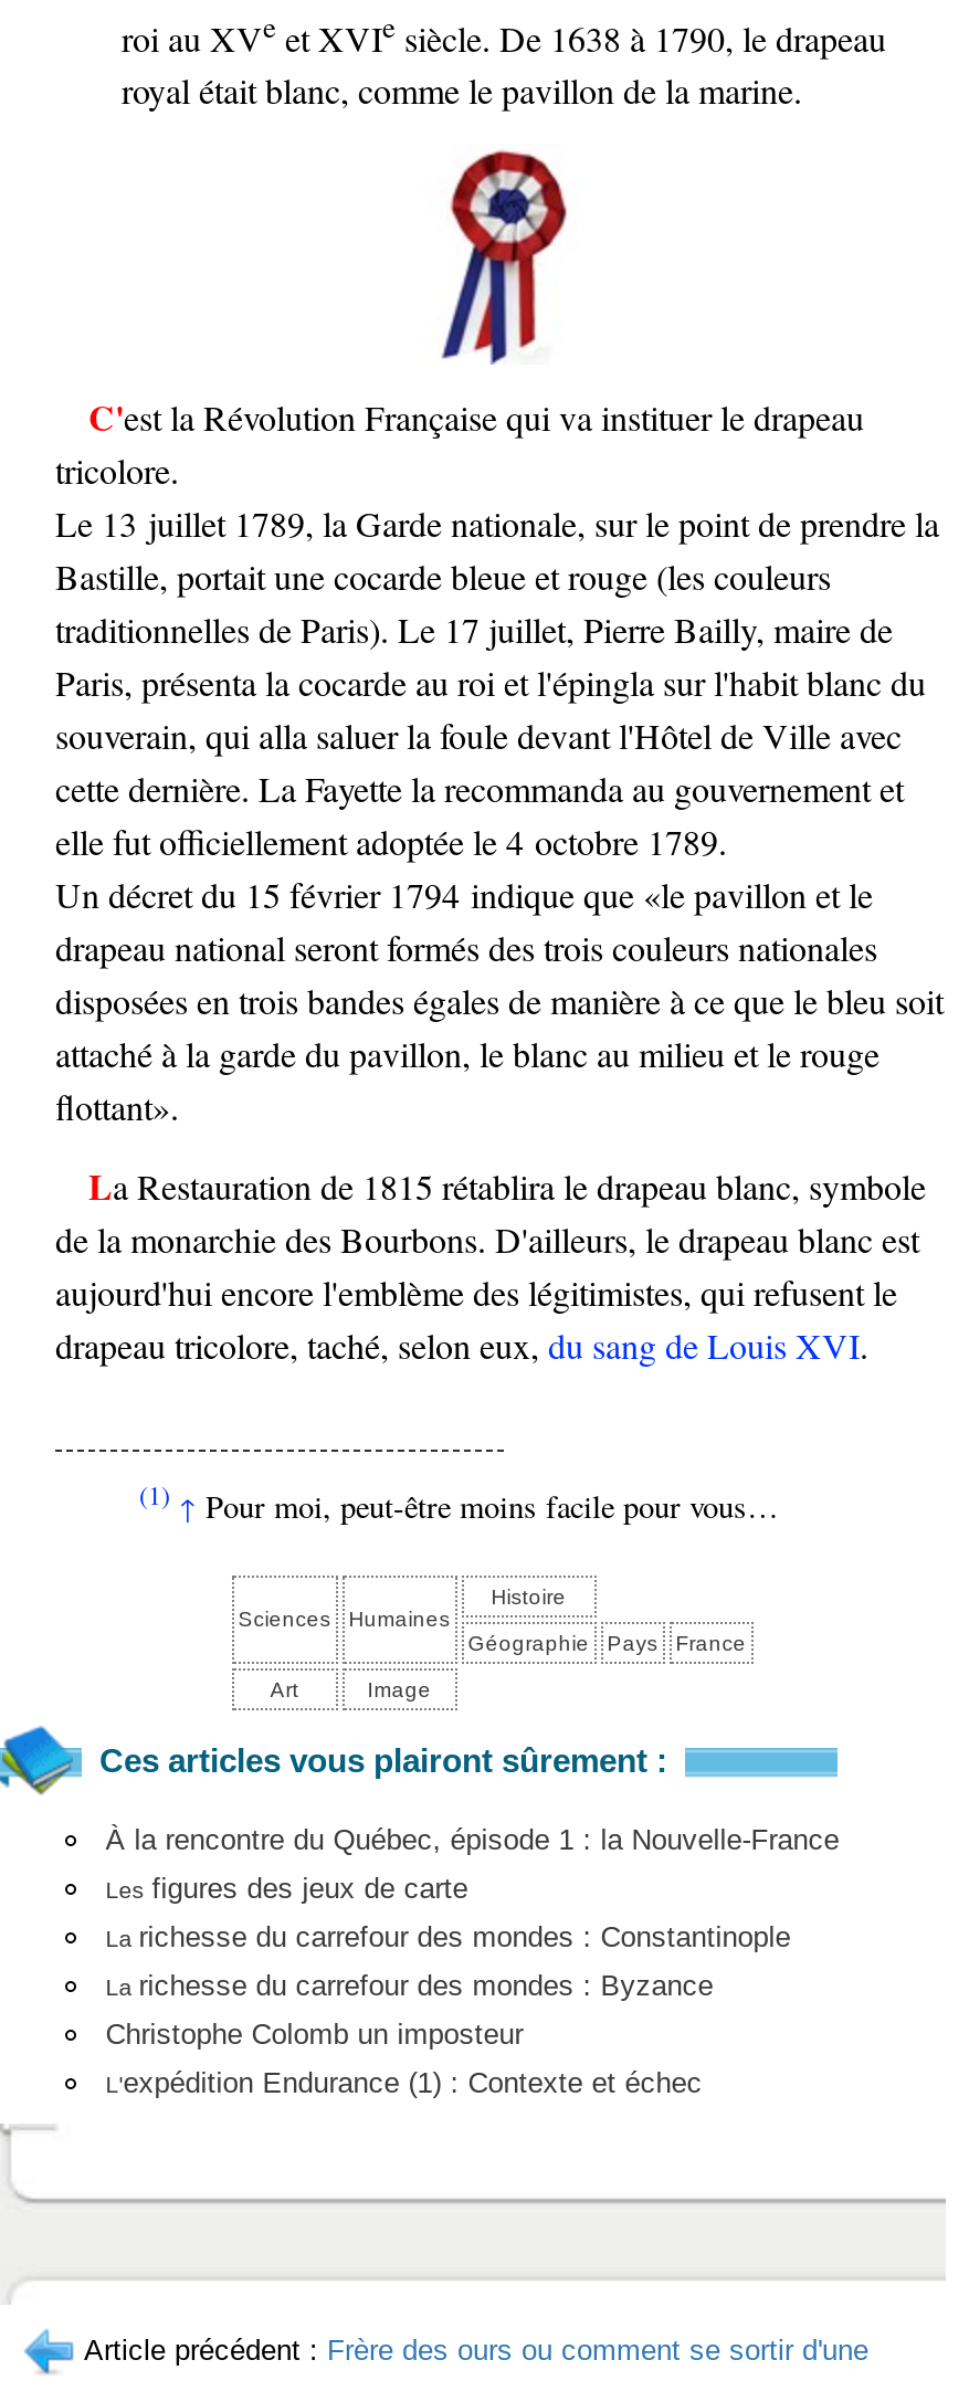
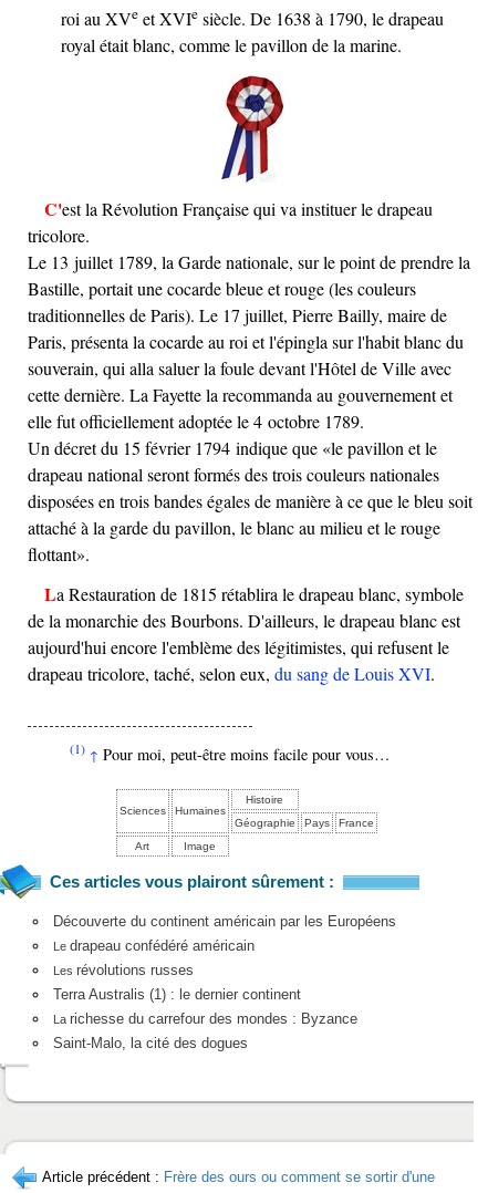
- À la rencontre du Québec, épisode 1 : la Nouvelle-France
- Les figures des jeux de carte
- La richesse du carrefour des mondes : Constantinople
+ Découverte du continent américain par les Européens
+ Le drapeau confédéré américain
+ Les révolutions russes
+ Terra Australis (1) : le dernier continent

moved down: La richesse du carrefour des mondes : Byzance

- Christophe Colomb un imposteur
- L'expédition Endurance (1) : Contexte et échec
+ Saint-Malo, la cité des dogues
